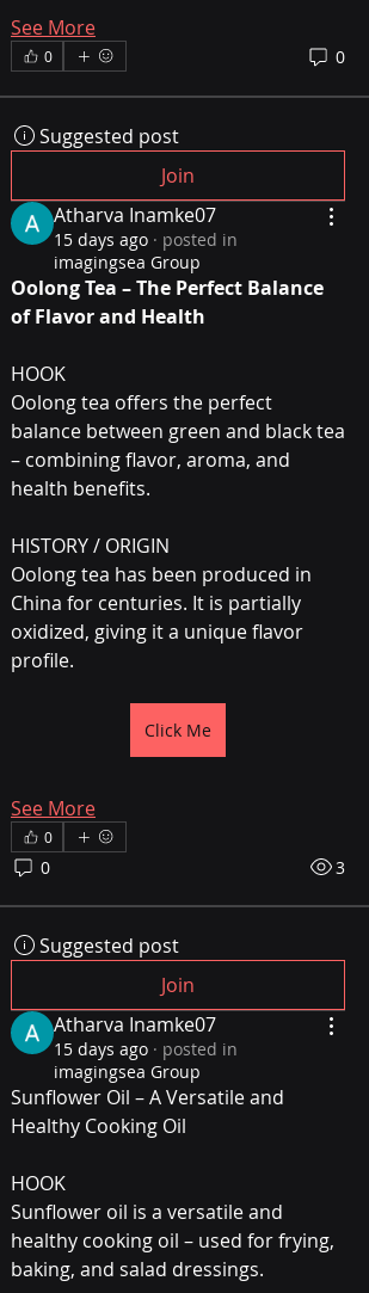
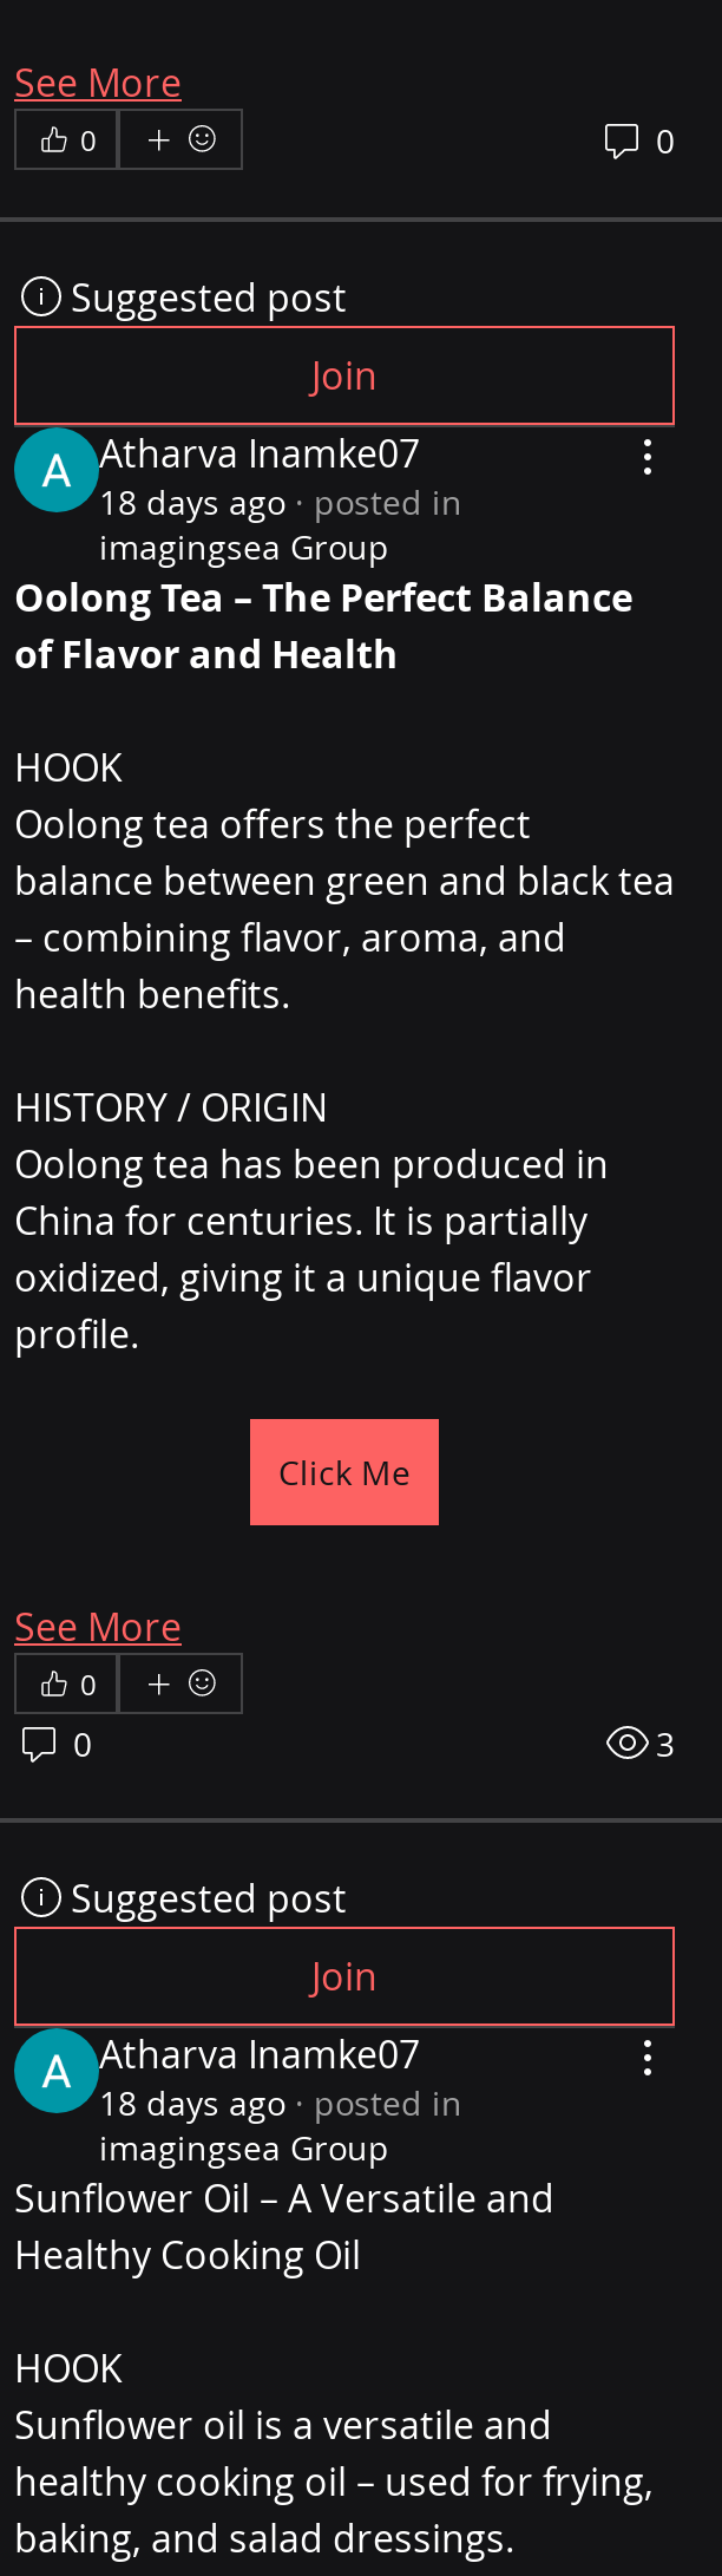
- 15 days ago · posted in
+ 18 days ago · posted in

- 15 days ago · posted in
+ 18 days ago · posted in
